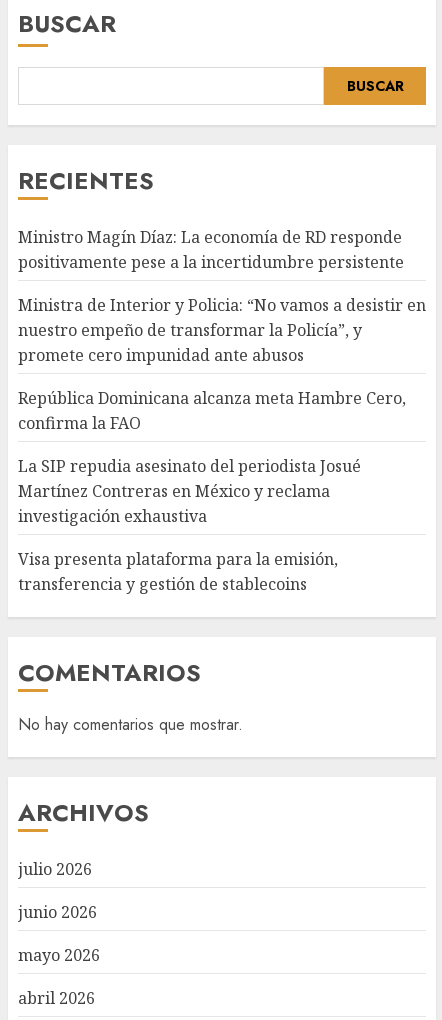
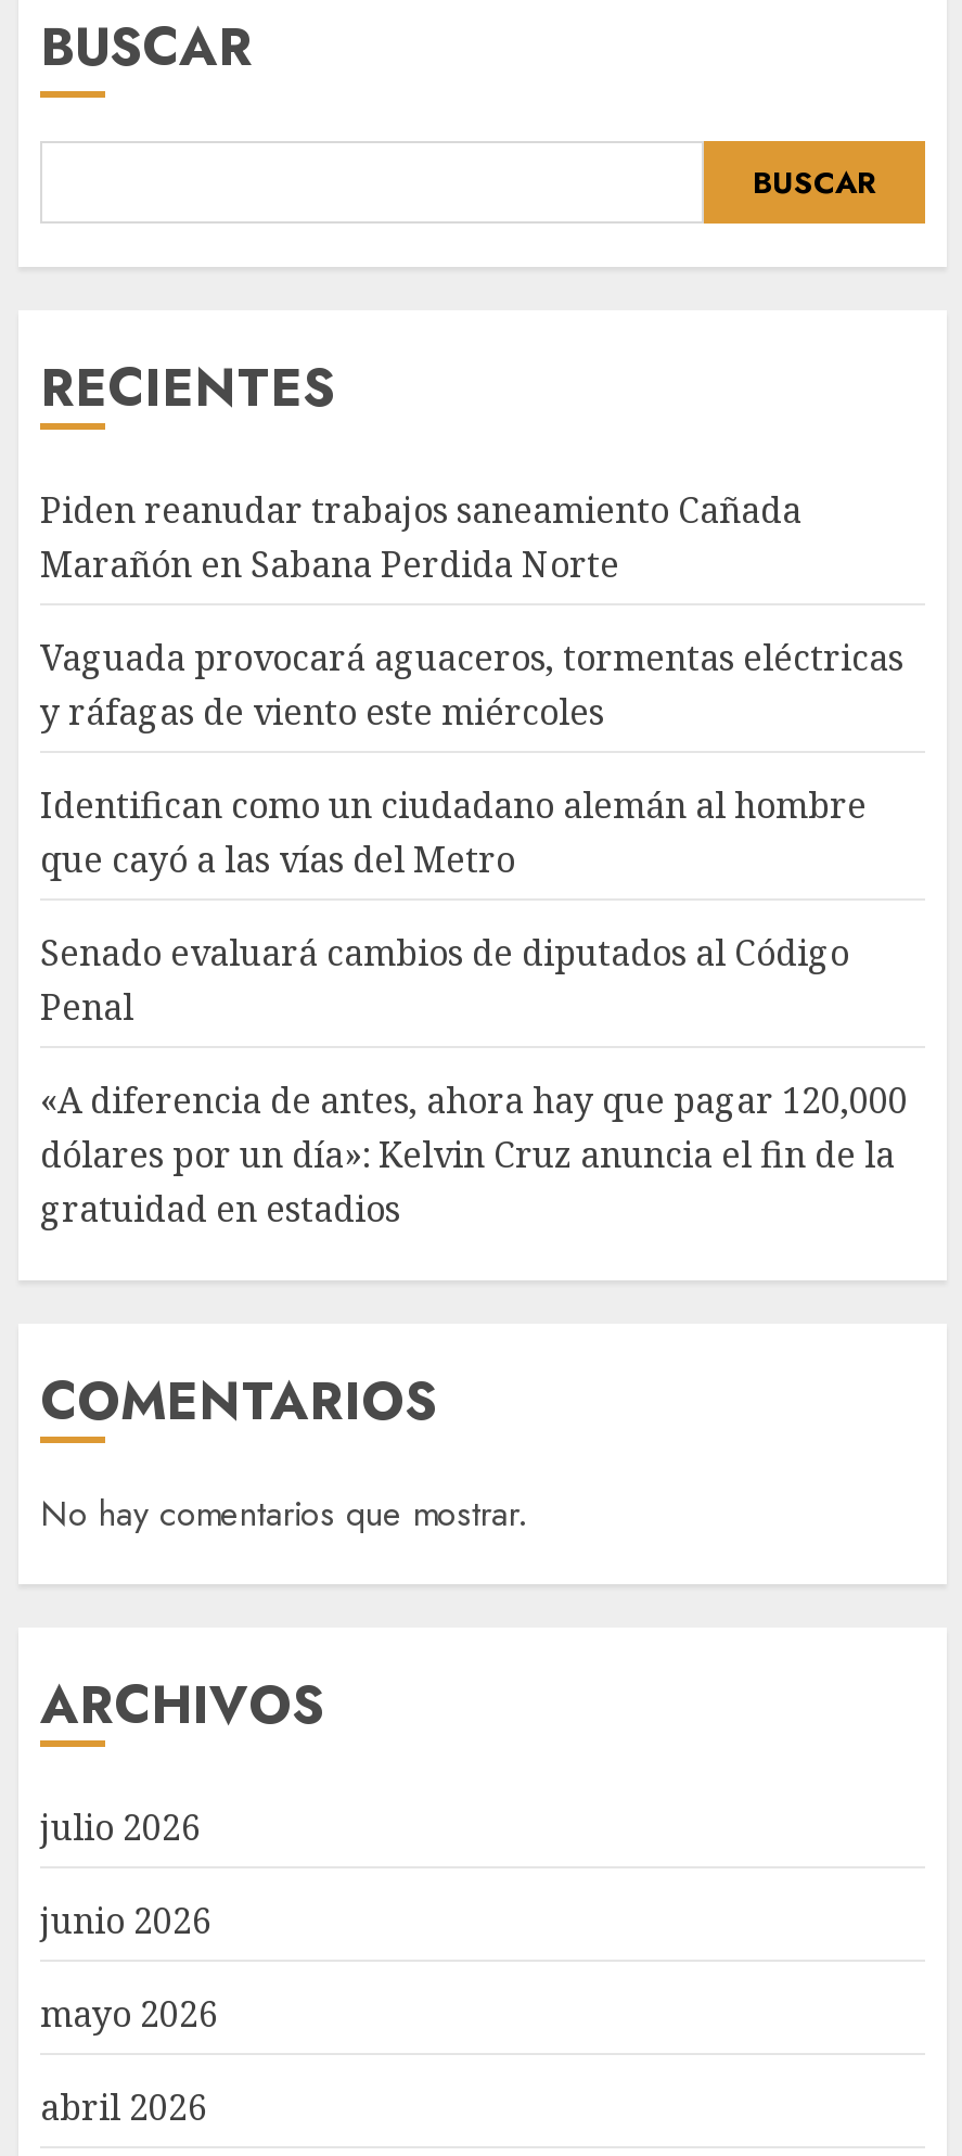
- Ministro Magín Díaz: La economía de RD responde
- positivamente pese a la incertidumbre persistente
+ Piden reanudar trabajos saneamiento Cañada
+ Marañón en Sabana Perdida Norte

- Ministra de Interior y Policia: “No vamos a desistir en
- nuestro empeño de transformar la Policía”, y
- promete cero impunidad ante abusos
+ Vaguada provocará aguaceros, tormentas eléctricas
+ y ráfagas de viento este miércoles

- República Dominicana alcanza meta Hambre Cero,
- confirma la FAO
+ Identifican como un ciudadano alemán al hombre
+ que cayó a las vías del Metro

- La SIP repudia asesinato del periodista Josué
- Martínez Contreras en México y reclama
- investigación exhaustiva
+ Senado evaluará cambios de diputados al Código
+ Penal

- Visa presenta plataforma para la emisión,
- transferencia y gestión de stablecoins
+ «A diferencia de antes, ahora hay que pagar 120,000
+ dólares por un día»: Kelvin Cruz anuncia el fin de la
+ gratuidad en estadios
